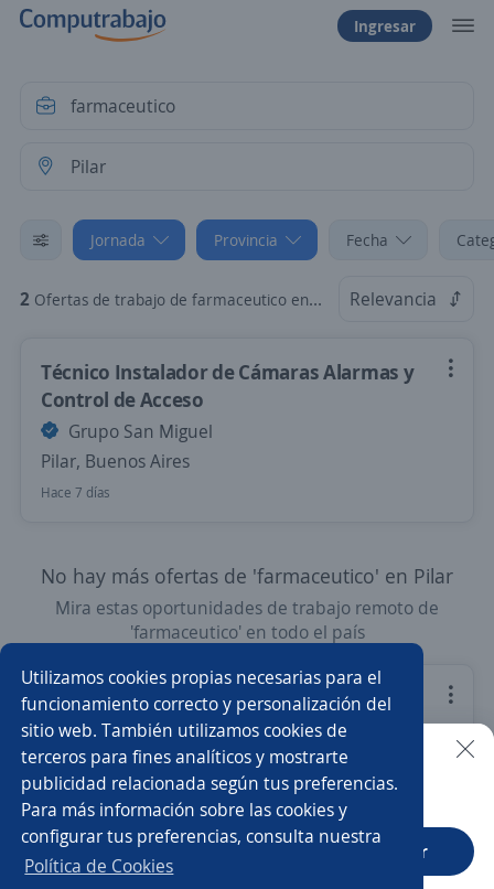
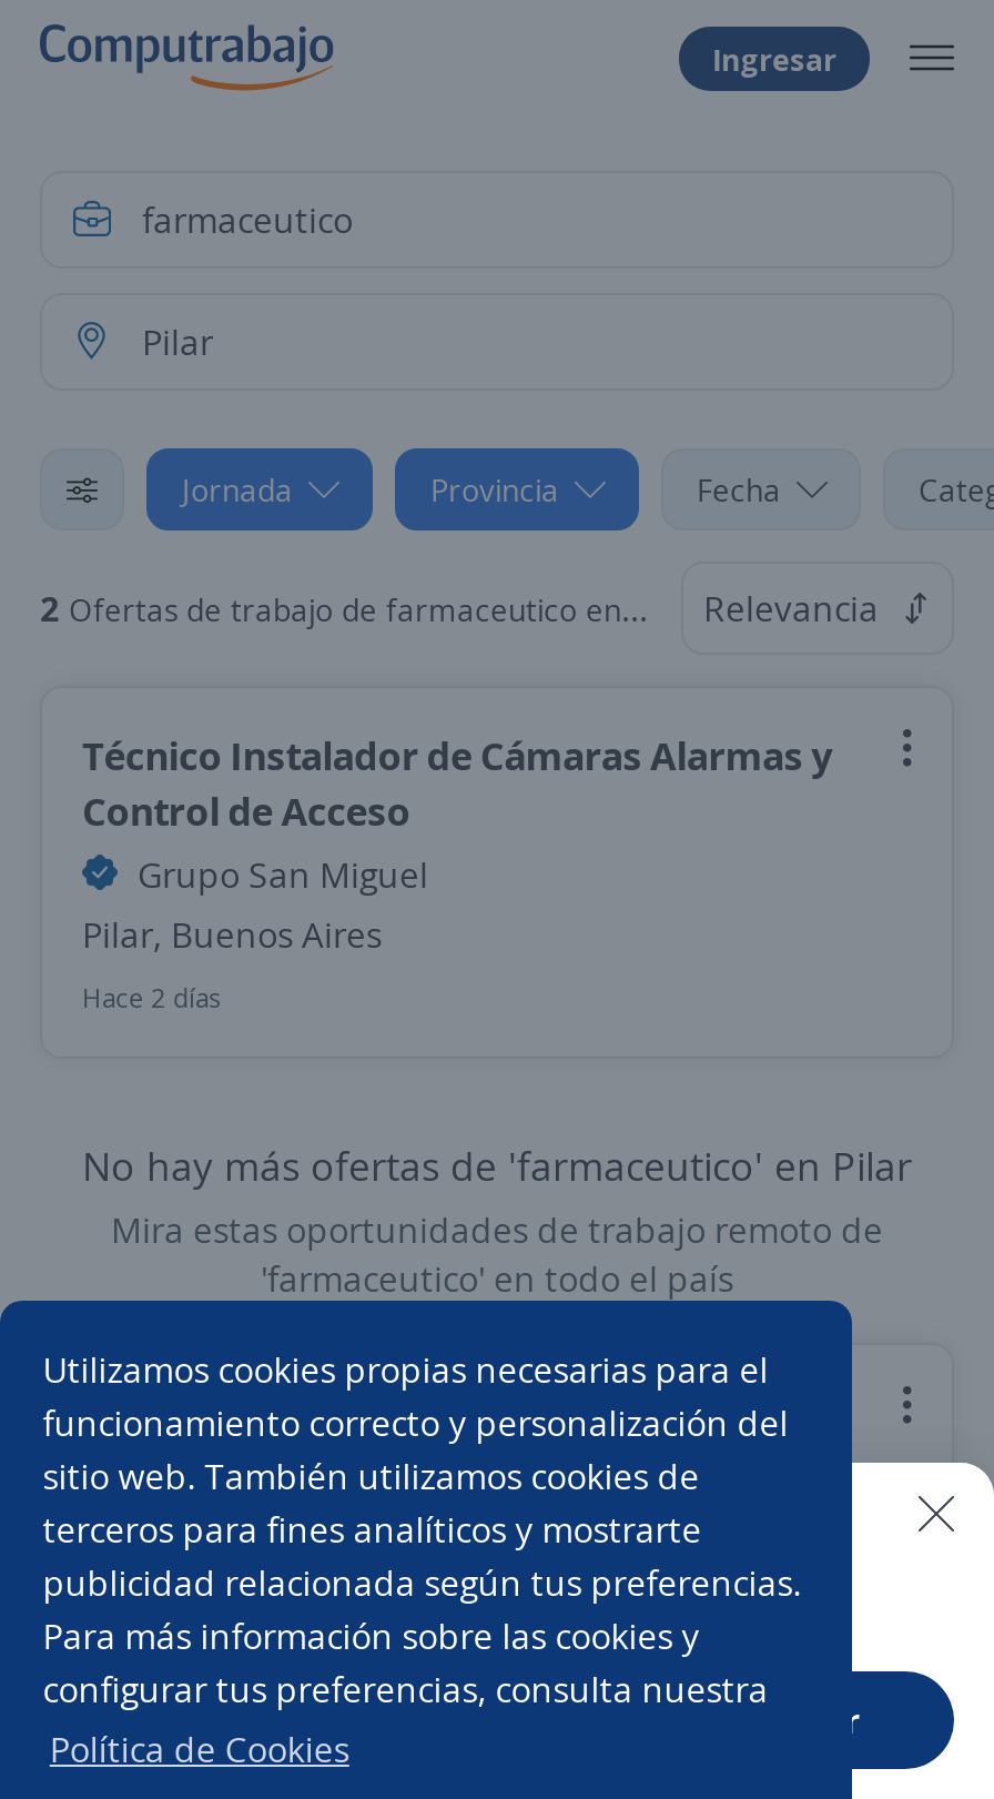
- Hace 7 días
+ Hace 2 días
